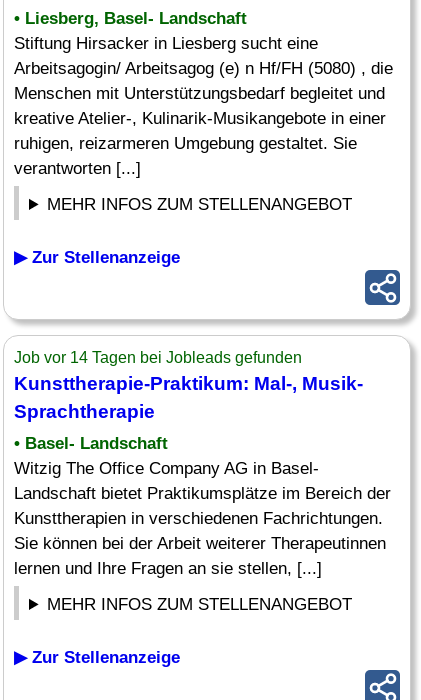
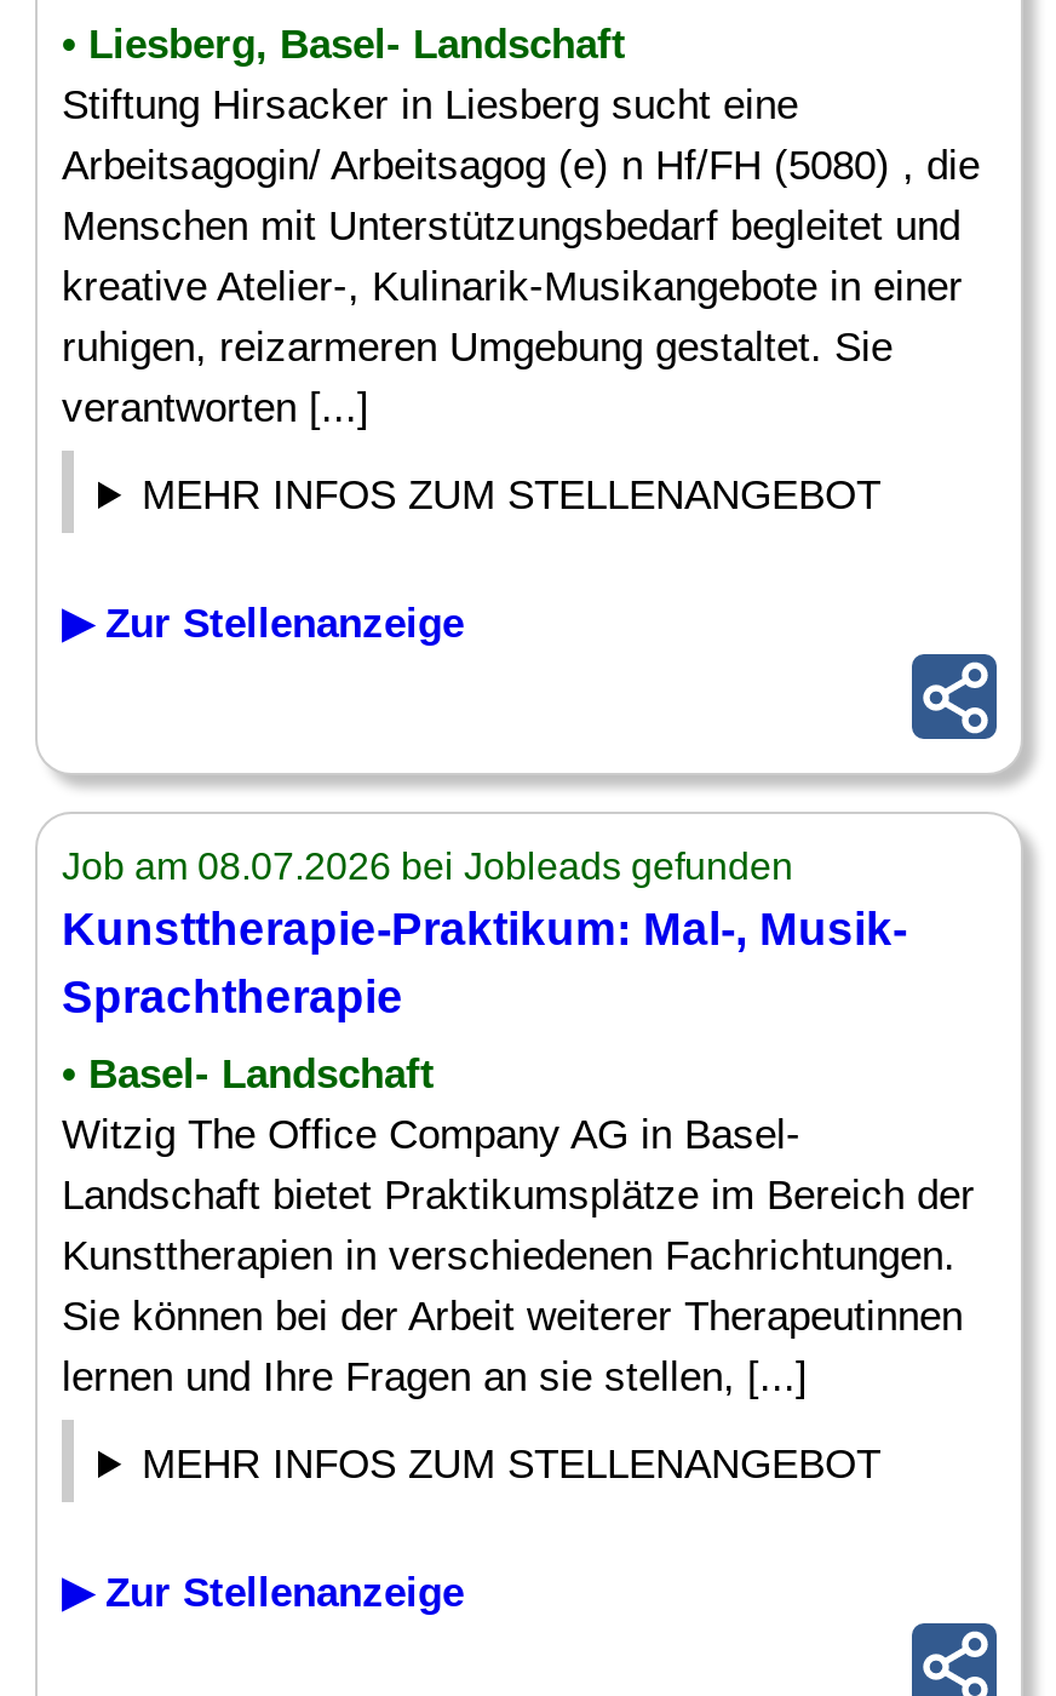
- Job vor 14 Tagen bei Jobleads gefunden
+ Job am 08.07.2026 bei Jobleads gefunden
